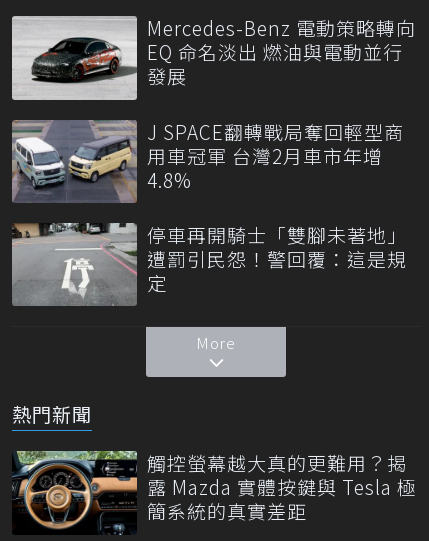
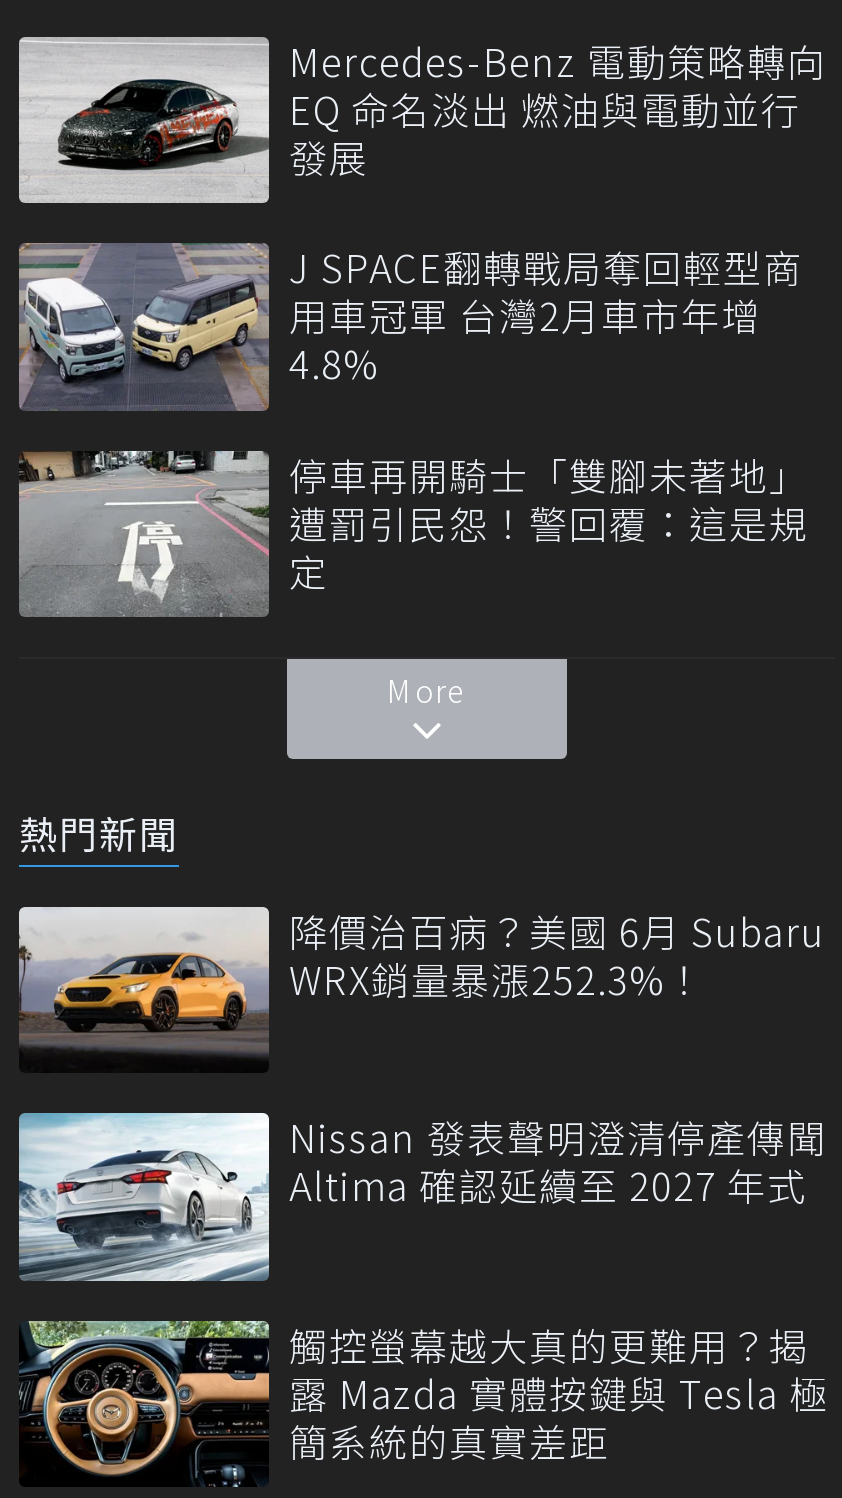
+ [image]

+ [image]
+ 降價治百病？美國 6月 Subaru
+ WRX銷量暴漲252.3%！
+ Nissan 發表聲明澄清停產傳聞
+ Altima 確認延續至 2027 年式
